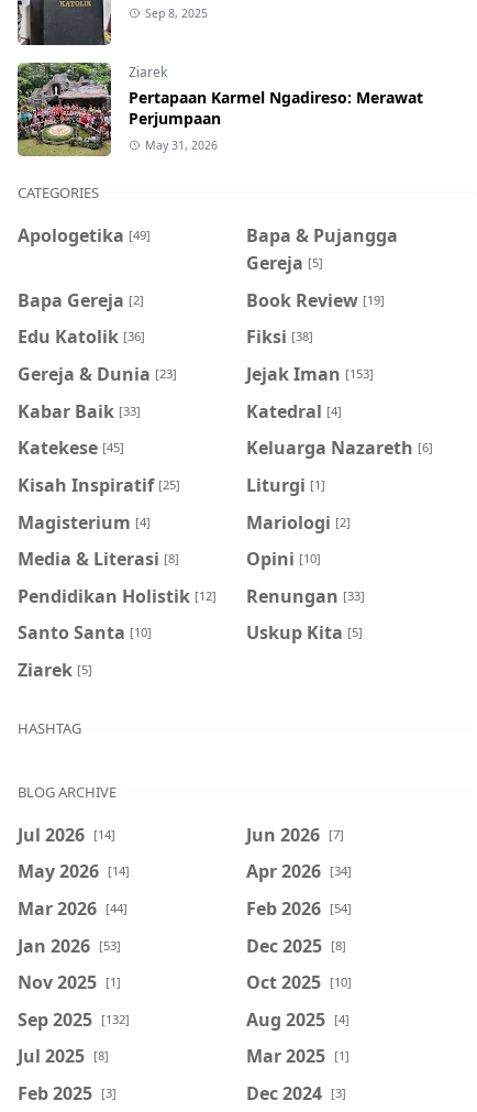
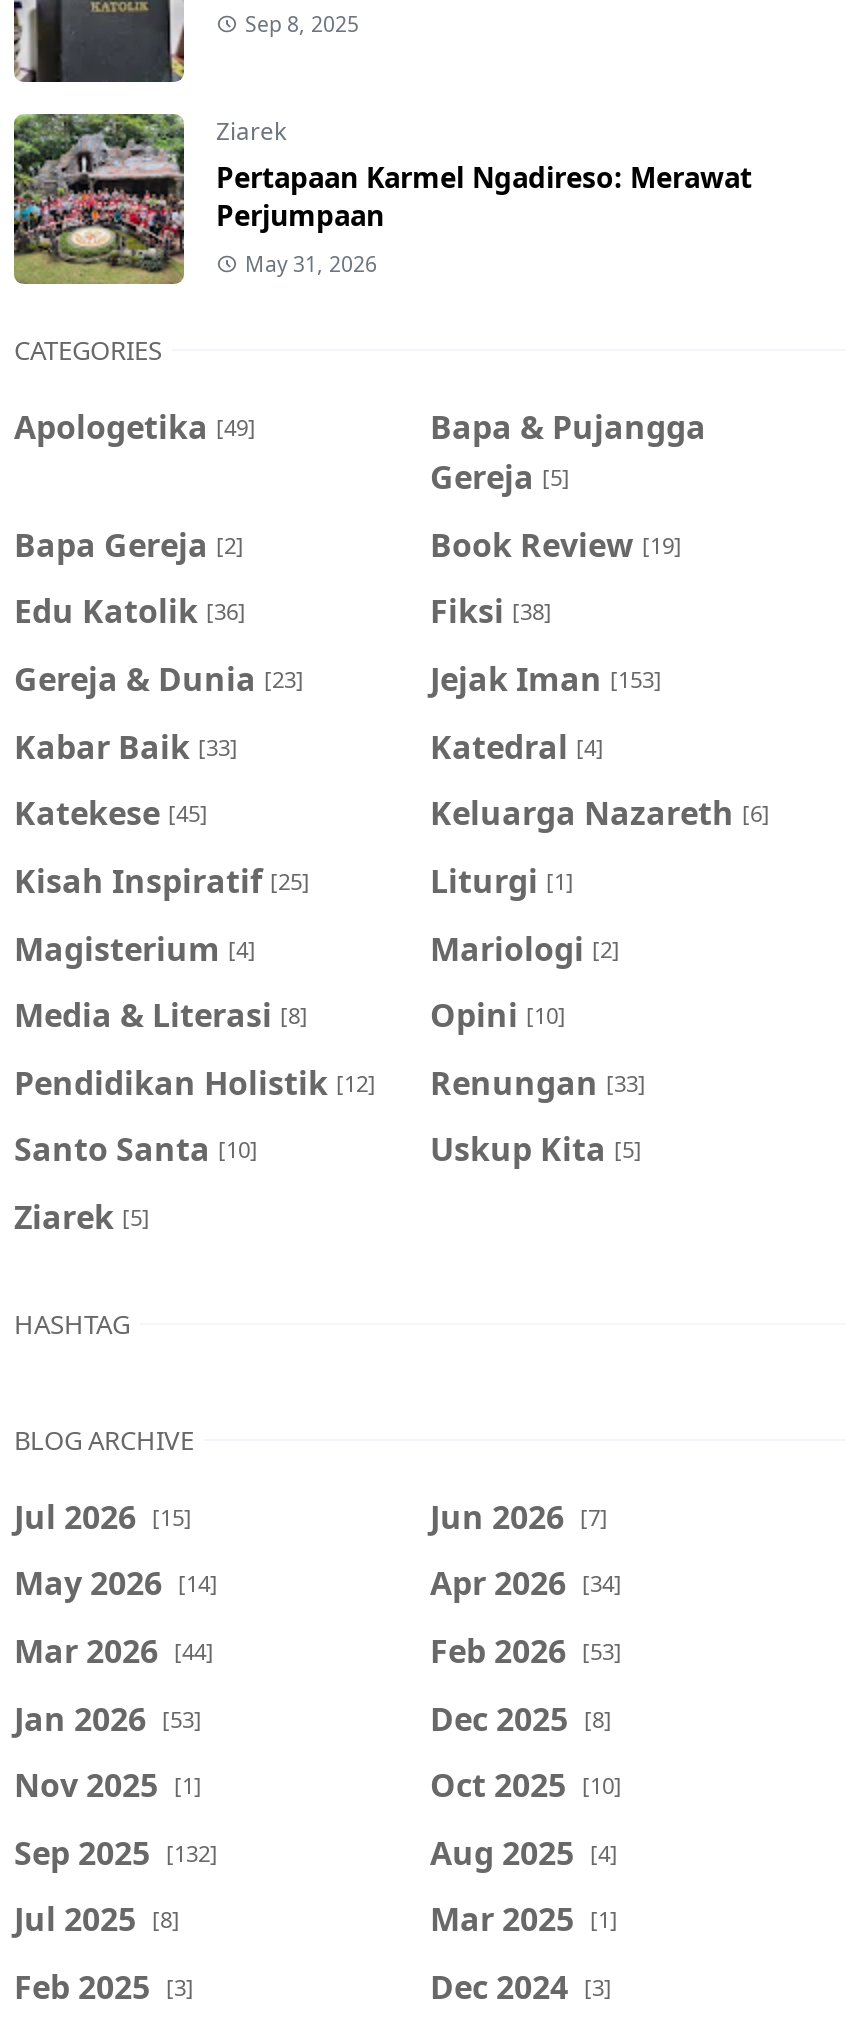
- Jul 2026 [14]
+ Jul 2026 [15]

- Feb 2026 [54]
+ Feb 2026 [53]
